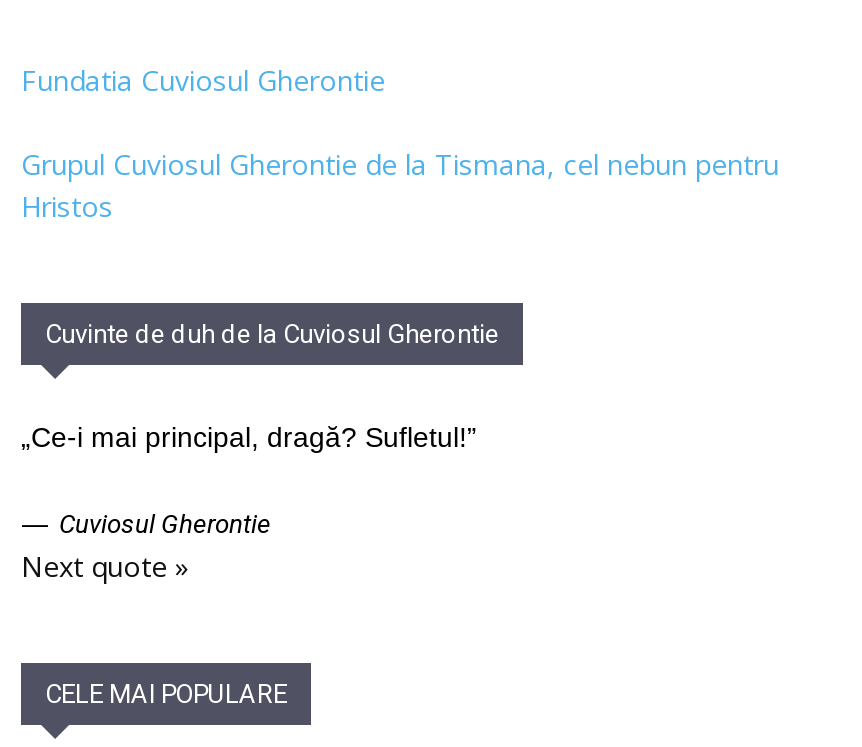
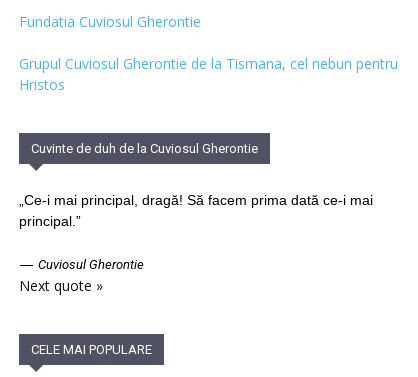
- „Ce-i mai principal, dragă? Sufletul!”
+ „Ce-i mai principal, dragă! Să facem prima dată ce-i mai
+ principal.”
